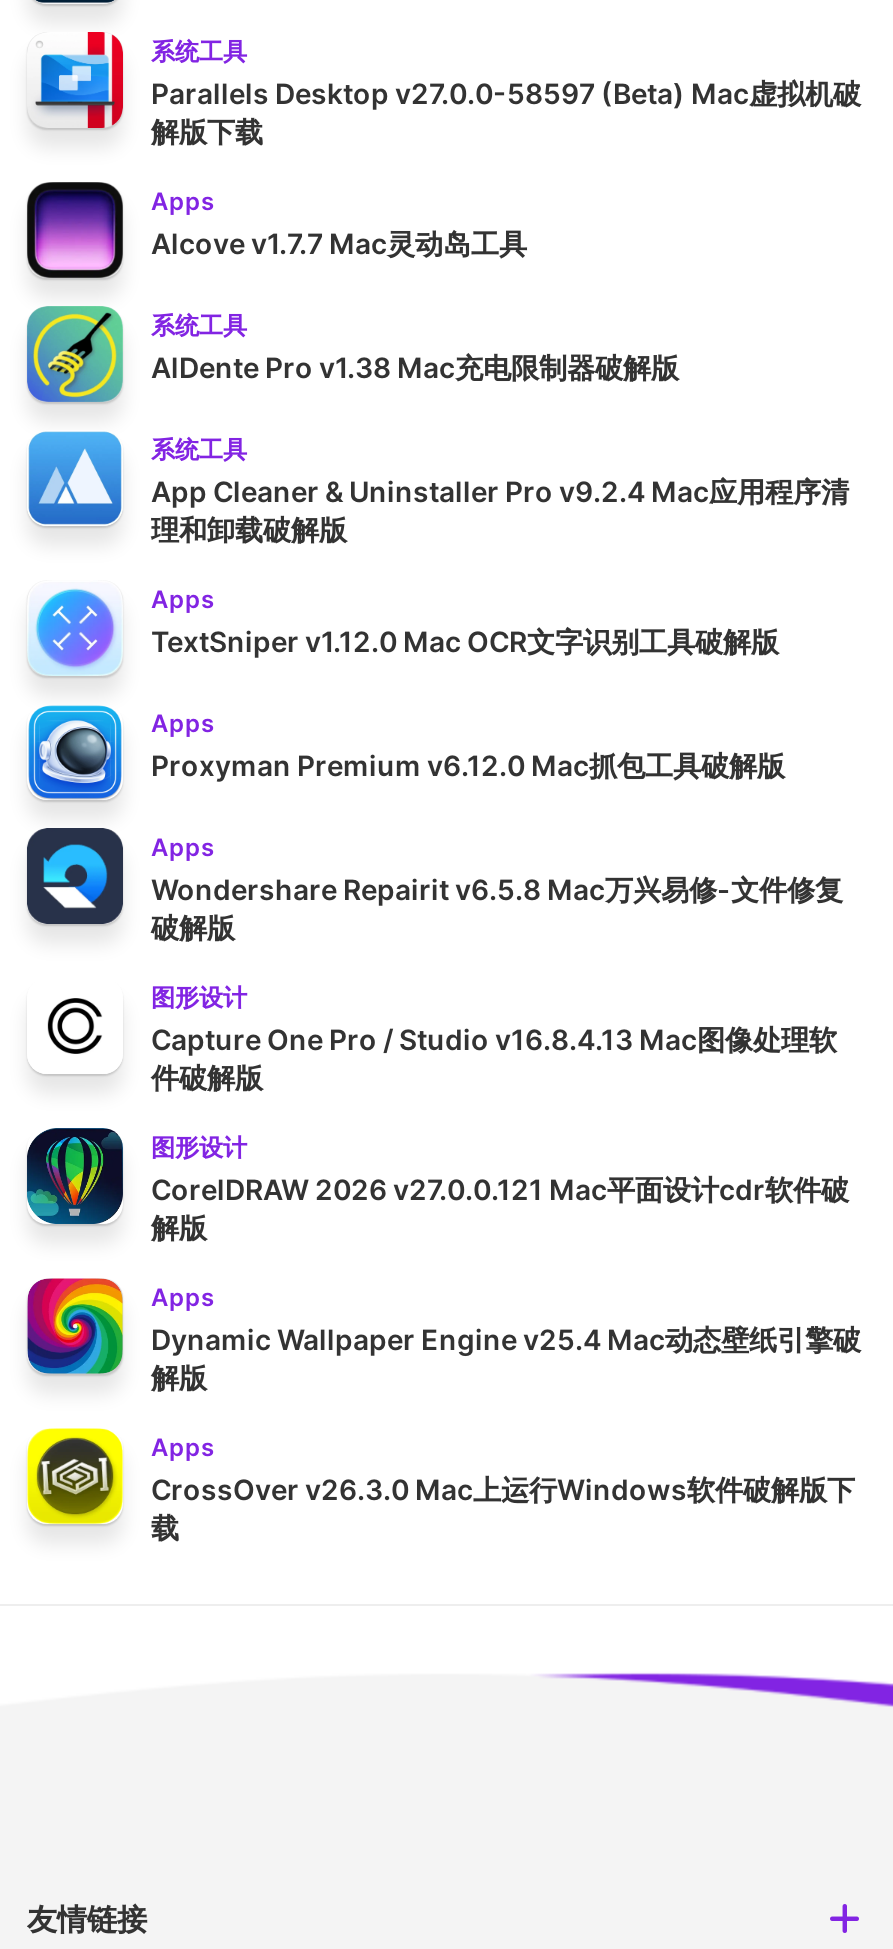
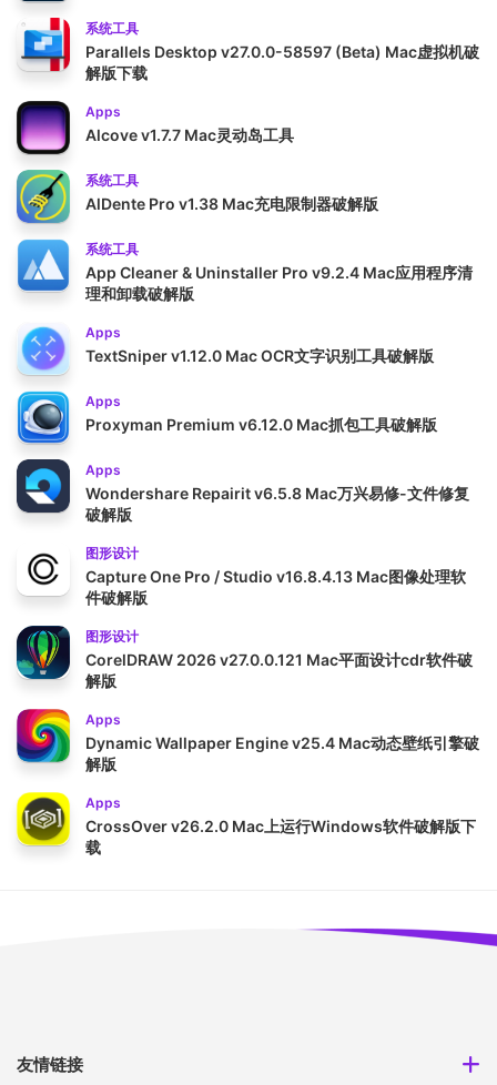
- CrossOver v26.3.0 Mac上运行Windows软件破解版下
+ CrossOver v26.2.0 Mac上运行Windows软件破解版下
